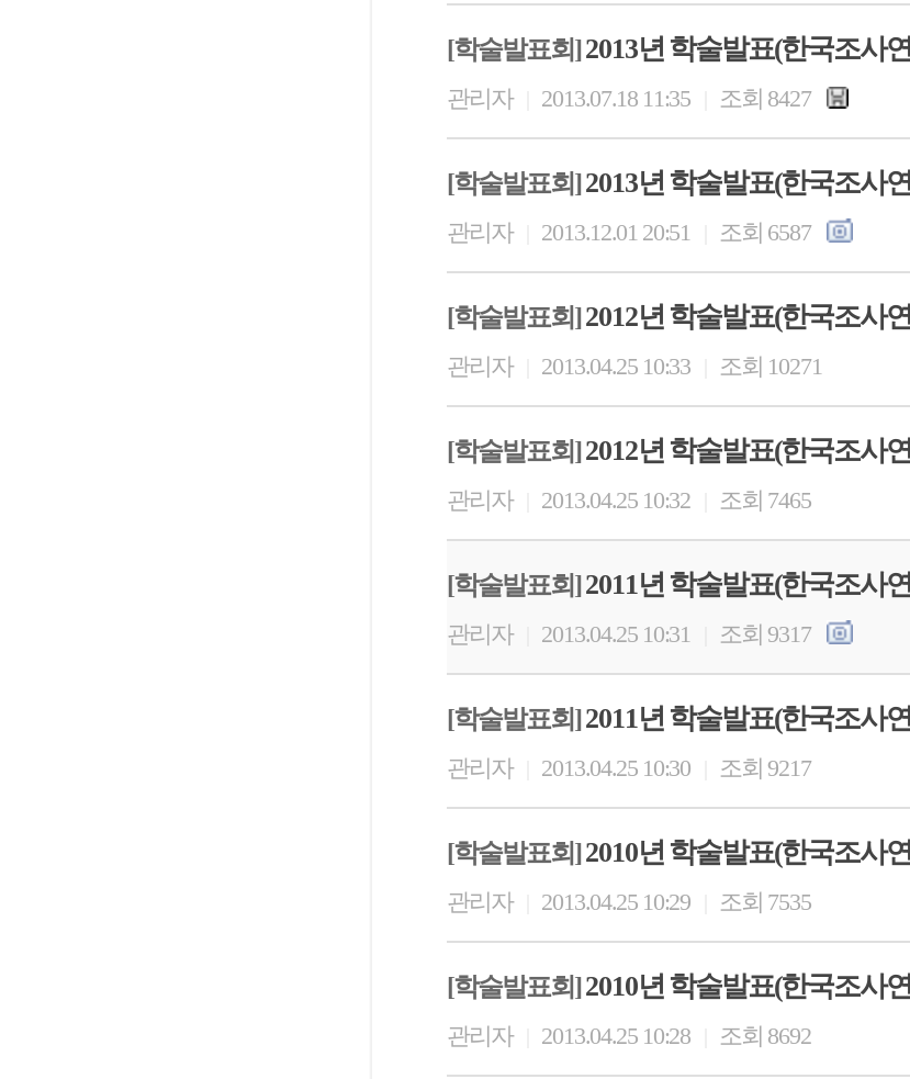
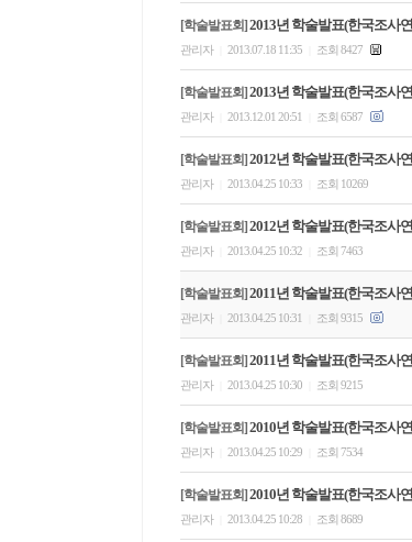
- 관리자 2013.04.25 10:33 조회 10271
+ 관리자 2013.04.25 10:33 조회 10269

- 관리자 2013.04.25 10:32 조회 7465
+ 관리자 2013.04.25 10:32 조회 7463

- 관리자 2013.04.25 10:31 조회 9317
+ 관리자 2013.04.25 10:31 조회 9315

- 관리자 2013.04.25 10:30 조회 9217
+ 관리자 2013.04.25 10:30 조회 9215

- 관리자 2013.04.25 10:29 조회 7535
+ 관리자 2013.04.25 10:29 조회 7534

- 관리자 2013.04.25 10:28 조회 8692
+ 관리자 2013.04.25 10:28 조회 8689
